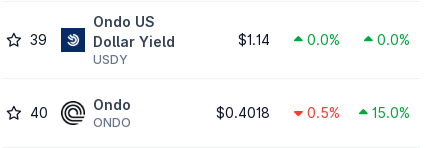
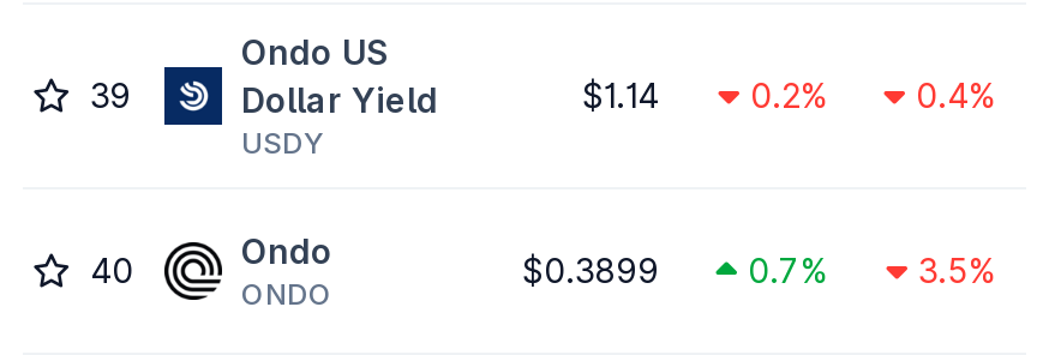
- 0.0%
+ 0.2%

- 0.0%
+ 0.4%

- $0.4018
+ $0.3899

- 0.5%
+ 0.7%

- 15.0%
+ 3.5%
